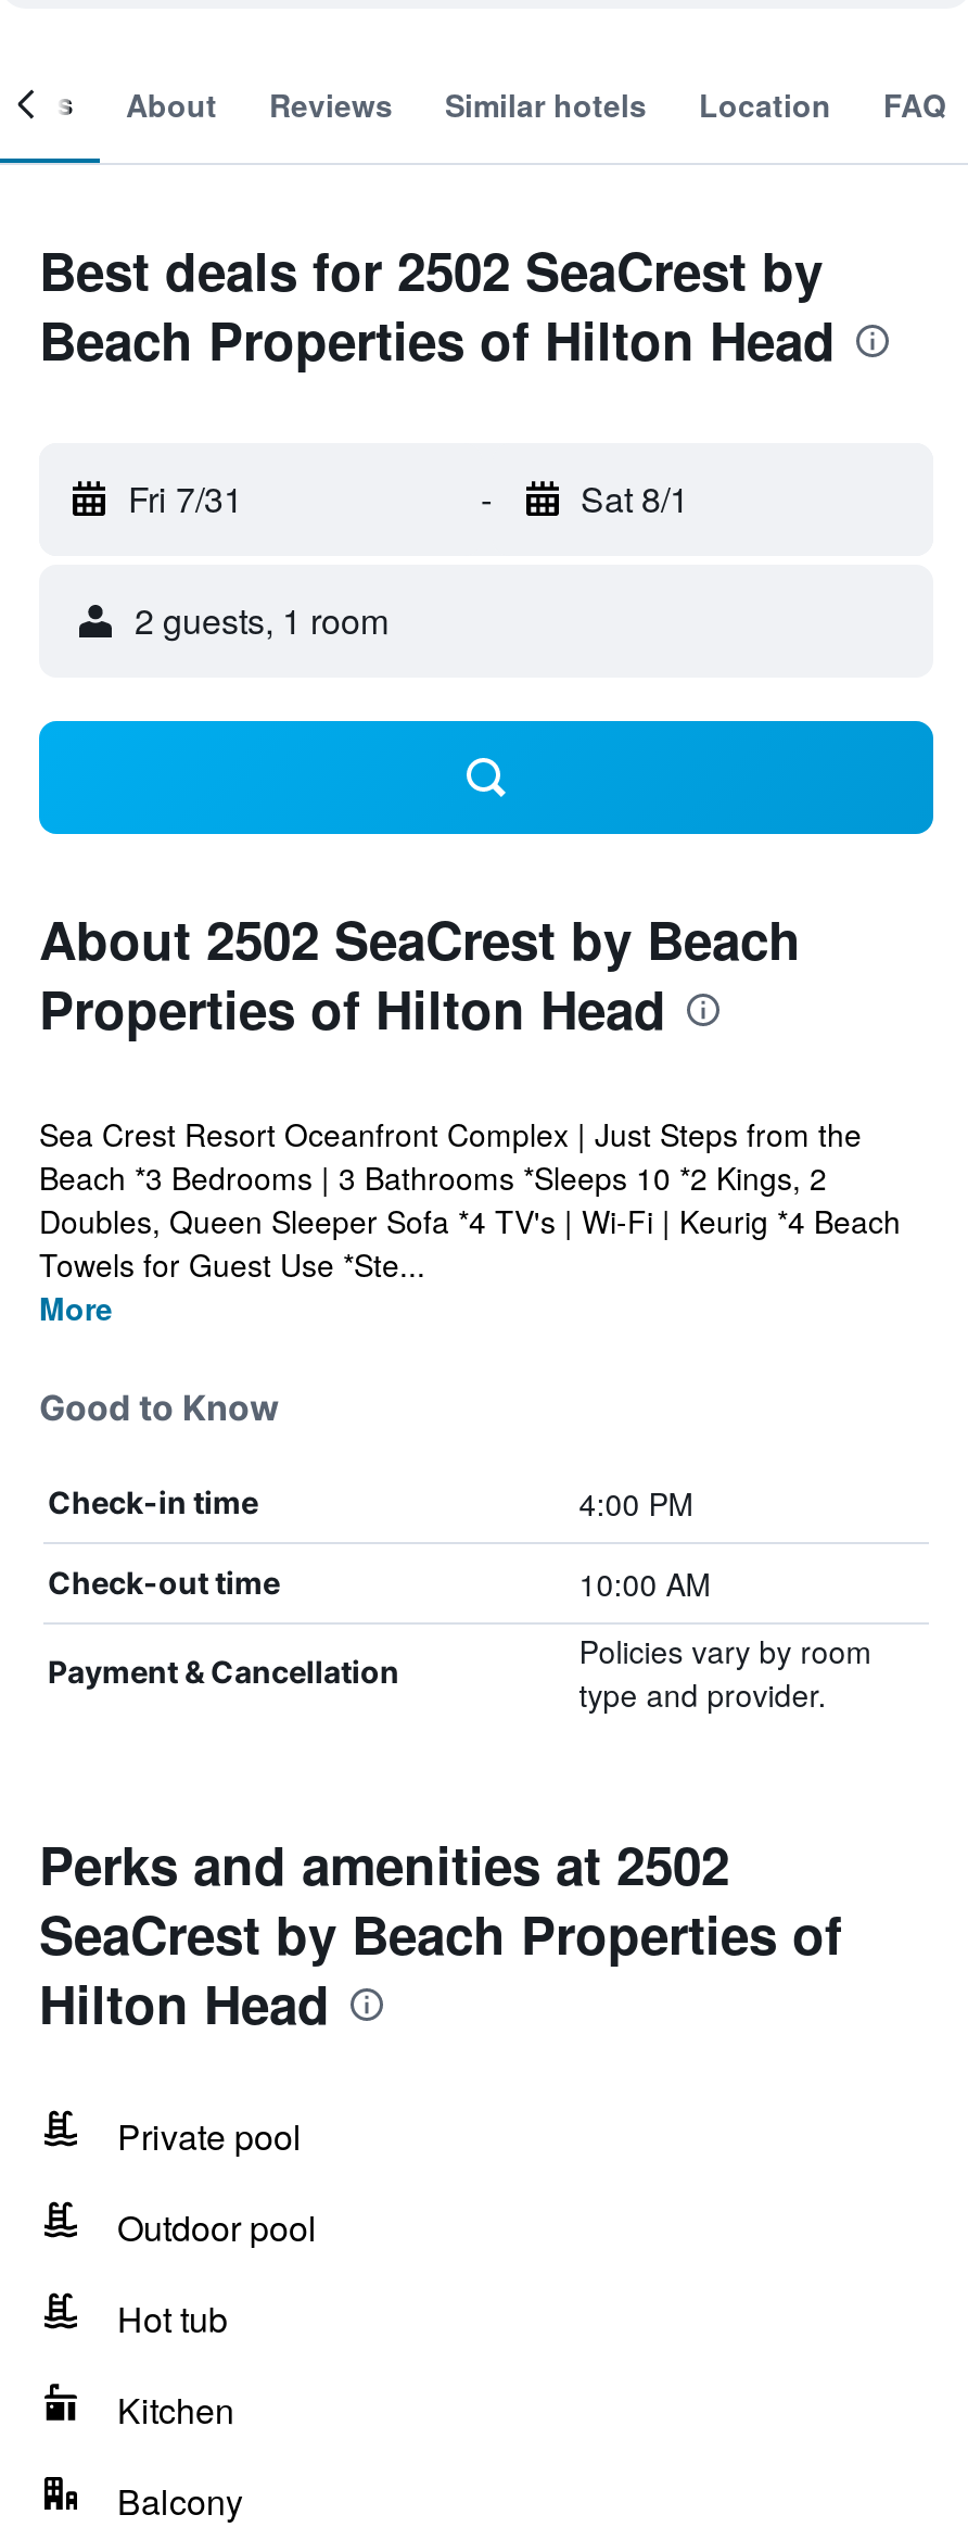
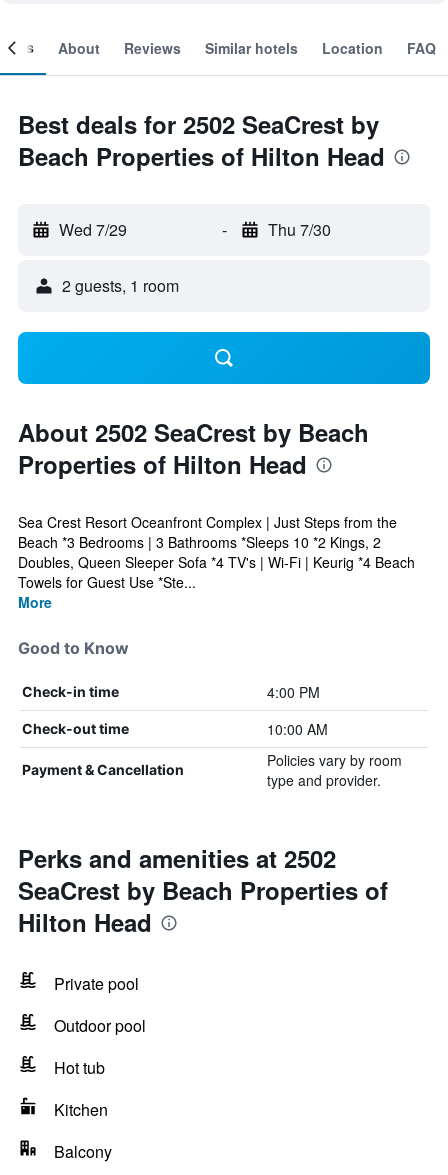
- Fri 7/31
+ Wed 7/29

- Sat 8/1
+ Thu 7/30
